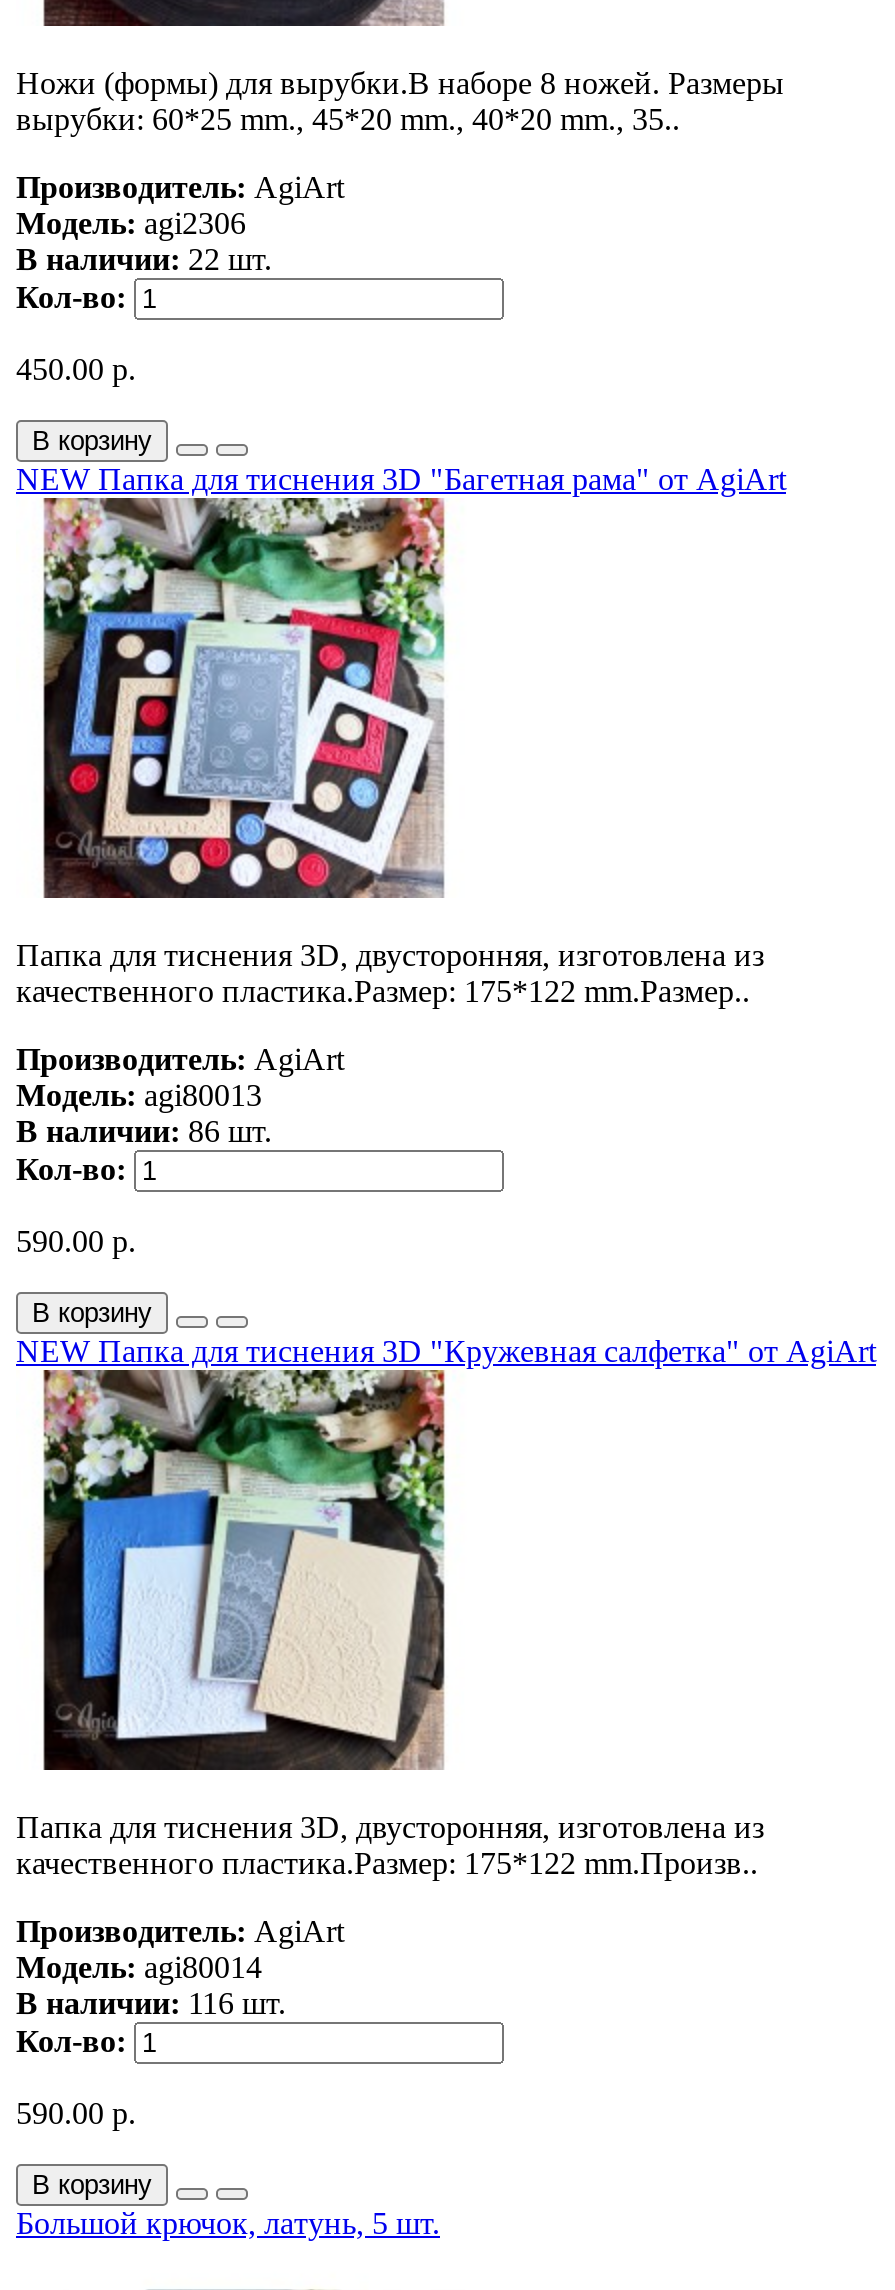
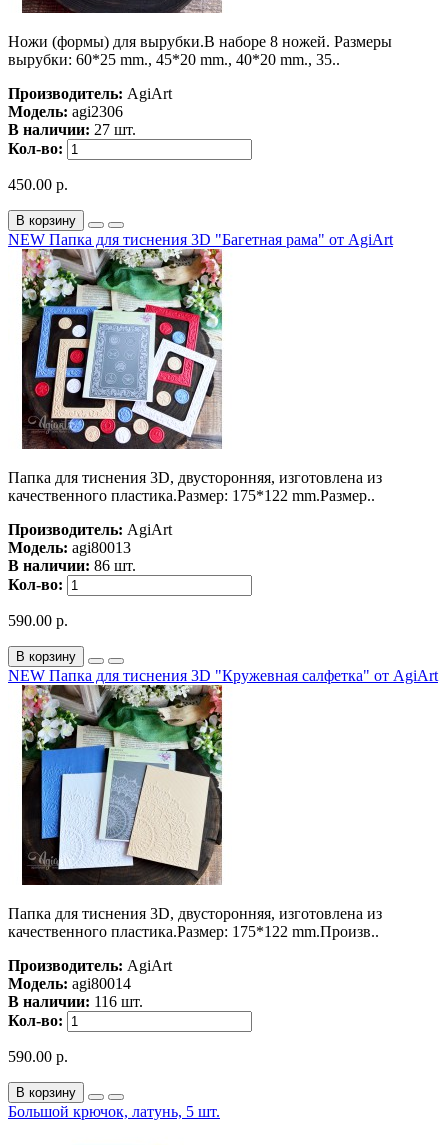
- В наличии: 22 шт.
+ В наличии: 27 шт.
